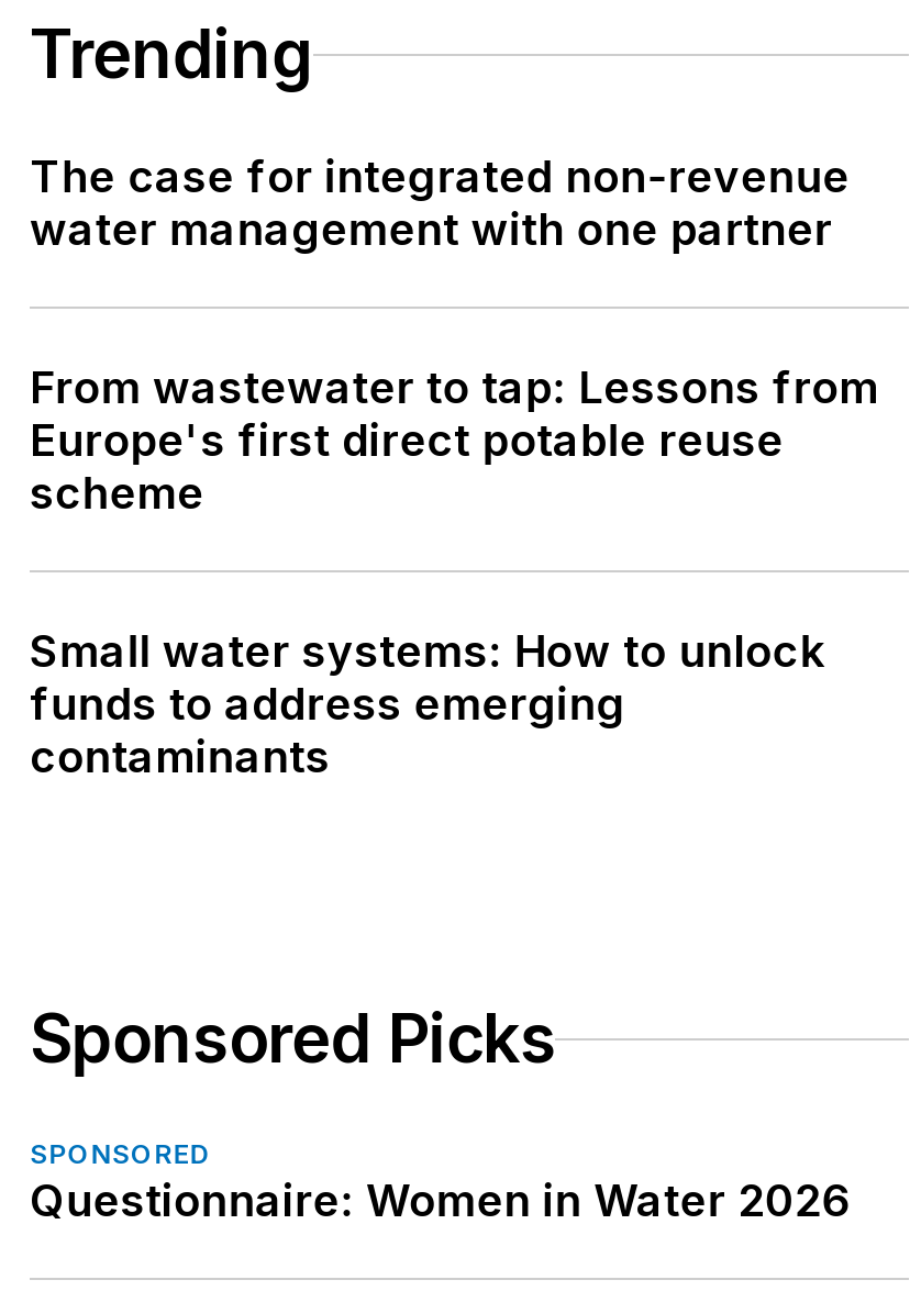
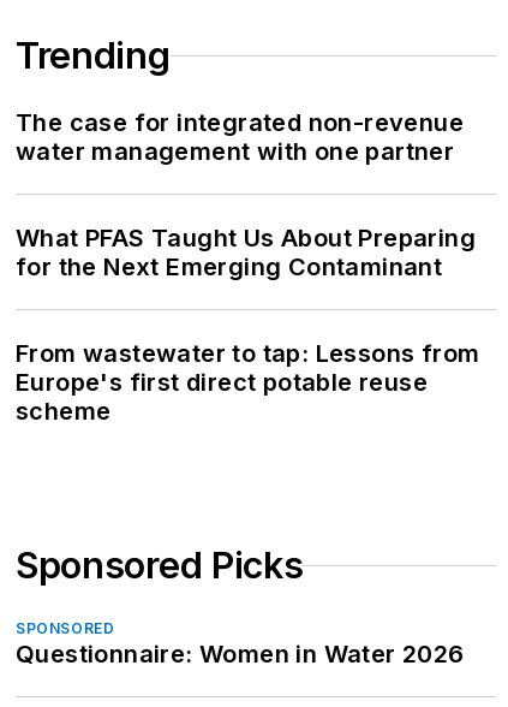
+ What PFAS Taught Us About Preparing
+ for the Next Emerging Contaminant

moved down: From wastewater to tap: Lessons from | Europe's first direct potable reuse | scheme

- Small water systems: How to unlock
- funds to address emerging
- contaminants
